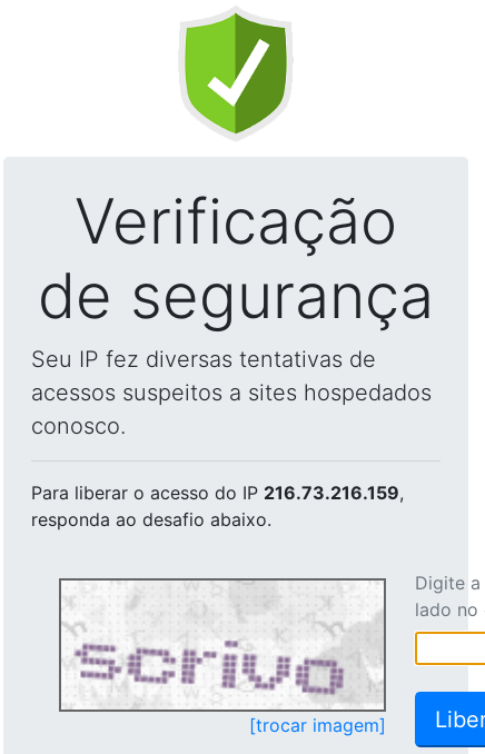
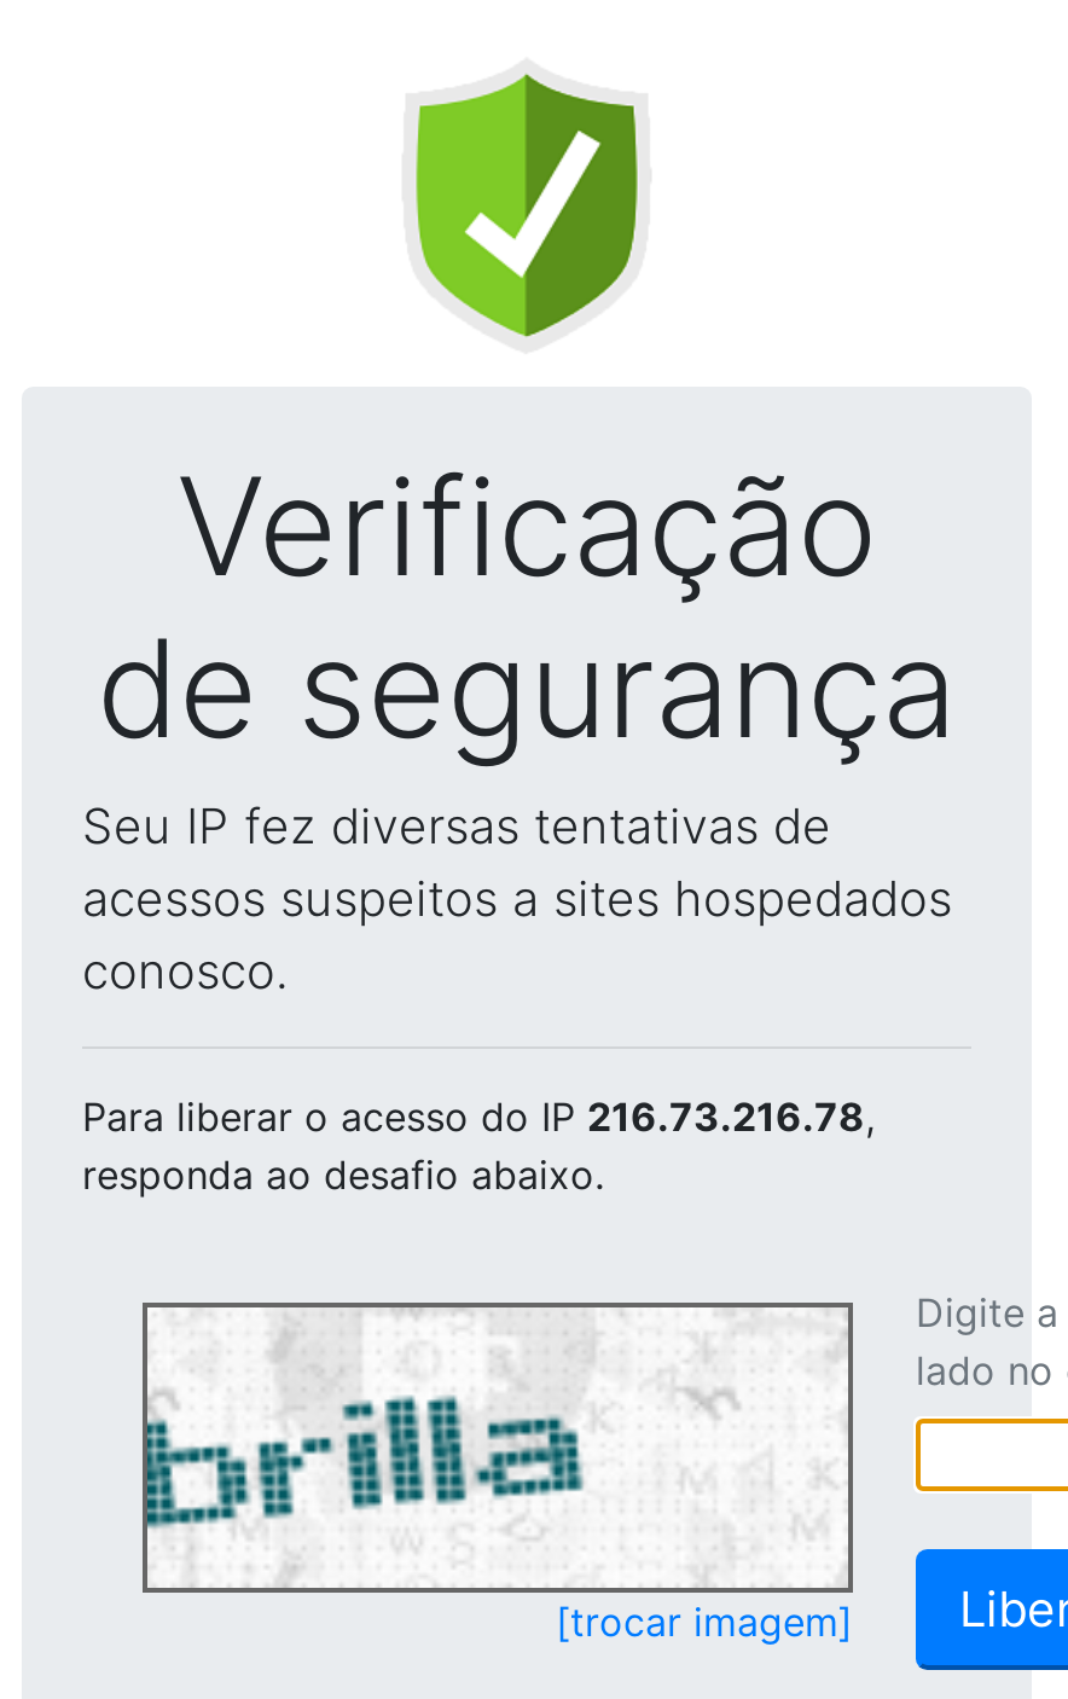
- Para liberar o acesso do IP 216.73.216.159,
+ Para liberar o acesso do IP 216.73.216.78,

- [image]
+ [image]
